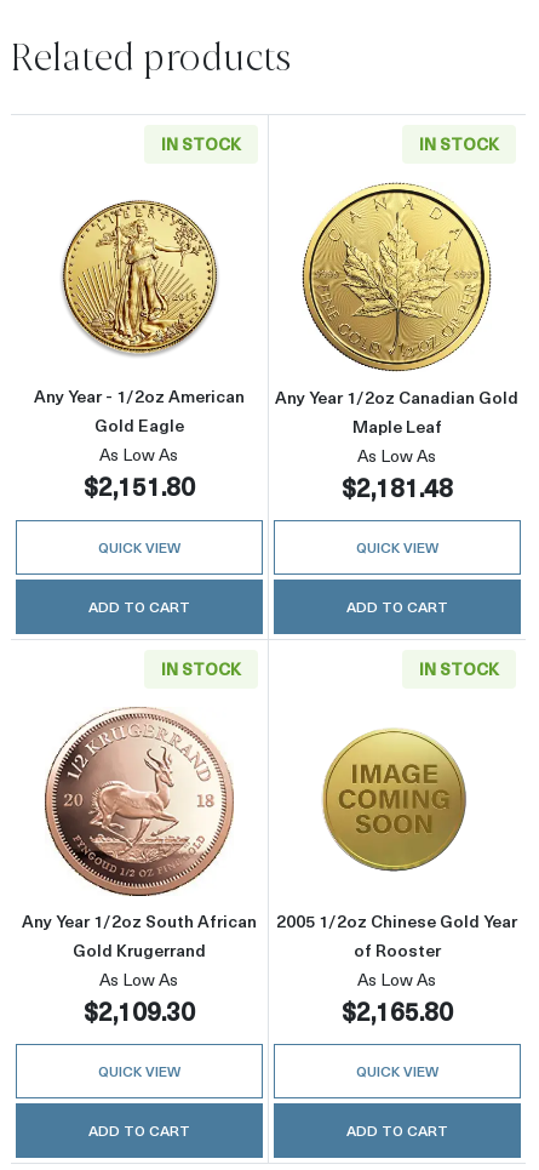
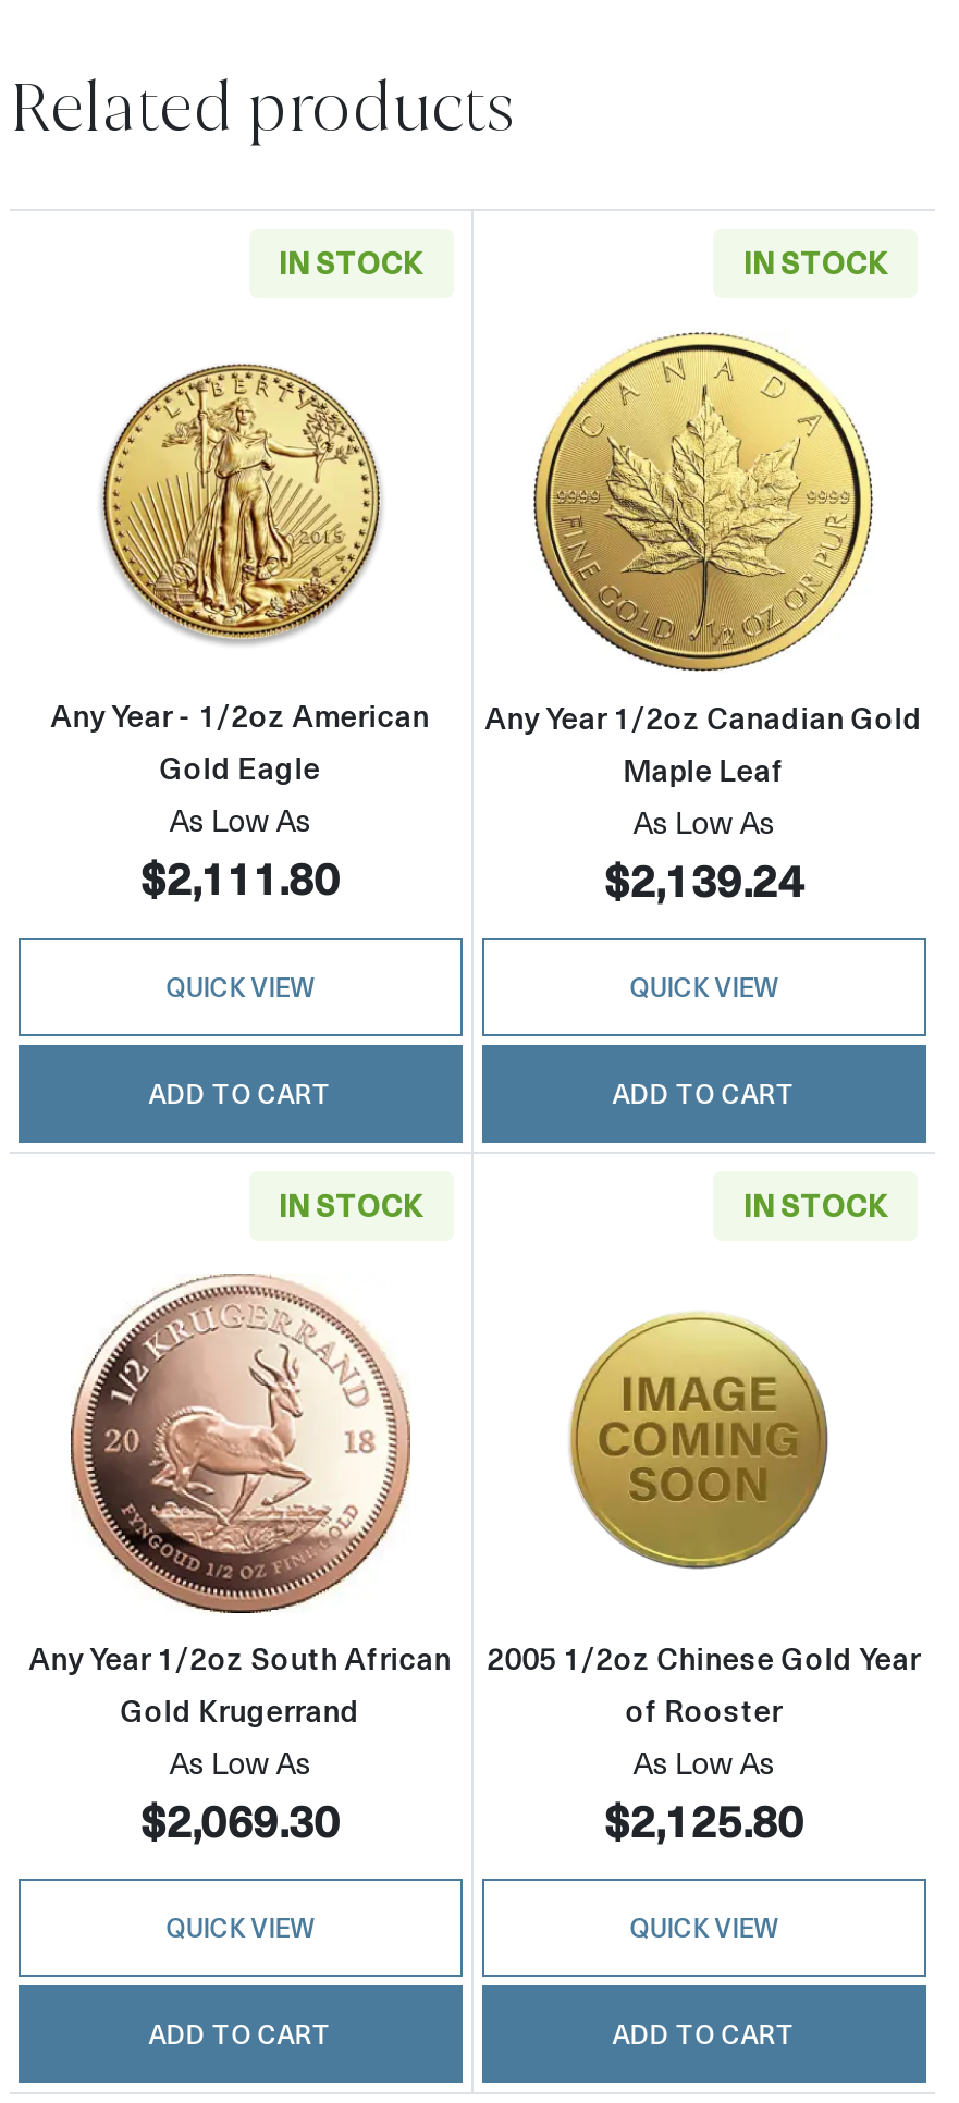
- $2,151.80
+ $2,111.80

- $2,181.48
+ $2,139.24

- $2,109.30
+ $2,069.30

- $2,165.80
+ $2,125.80
